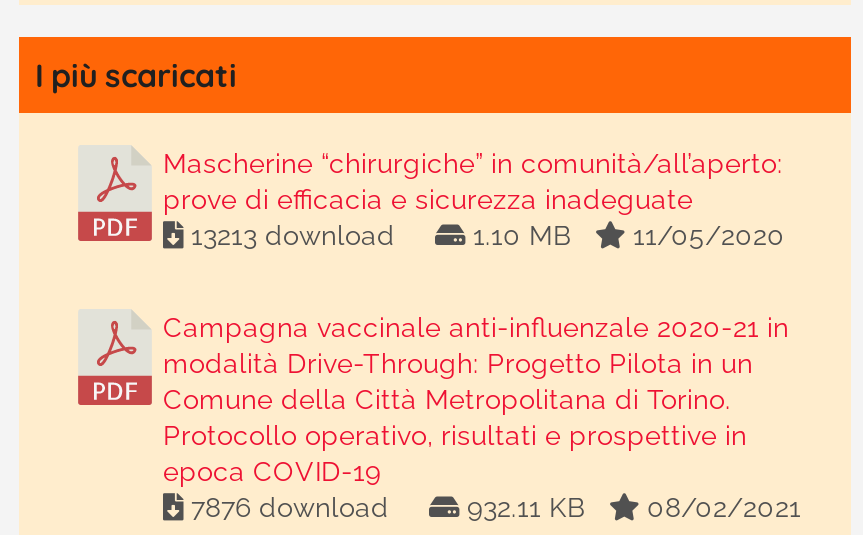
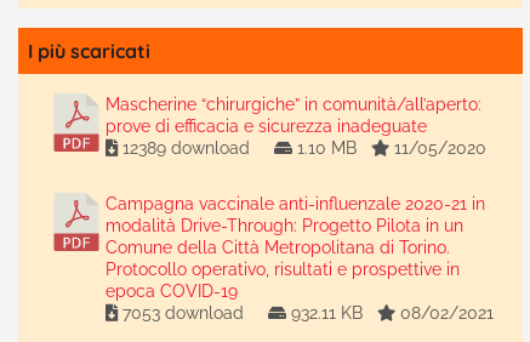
- 13213 download
+ 12389 download

- 7876 download
+ 7053 download
